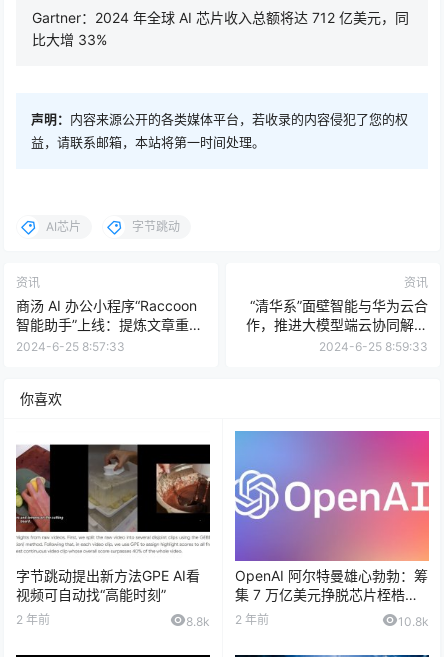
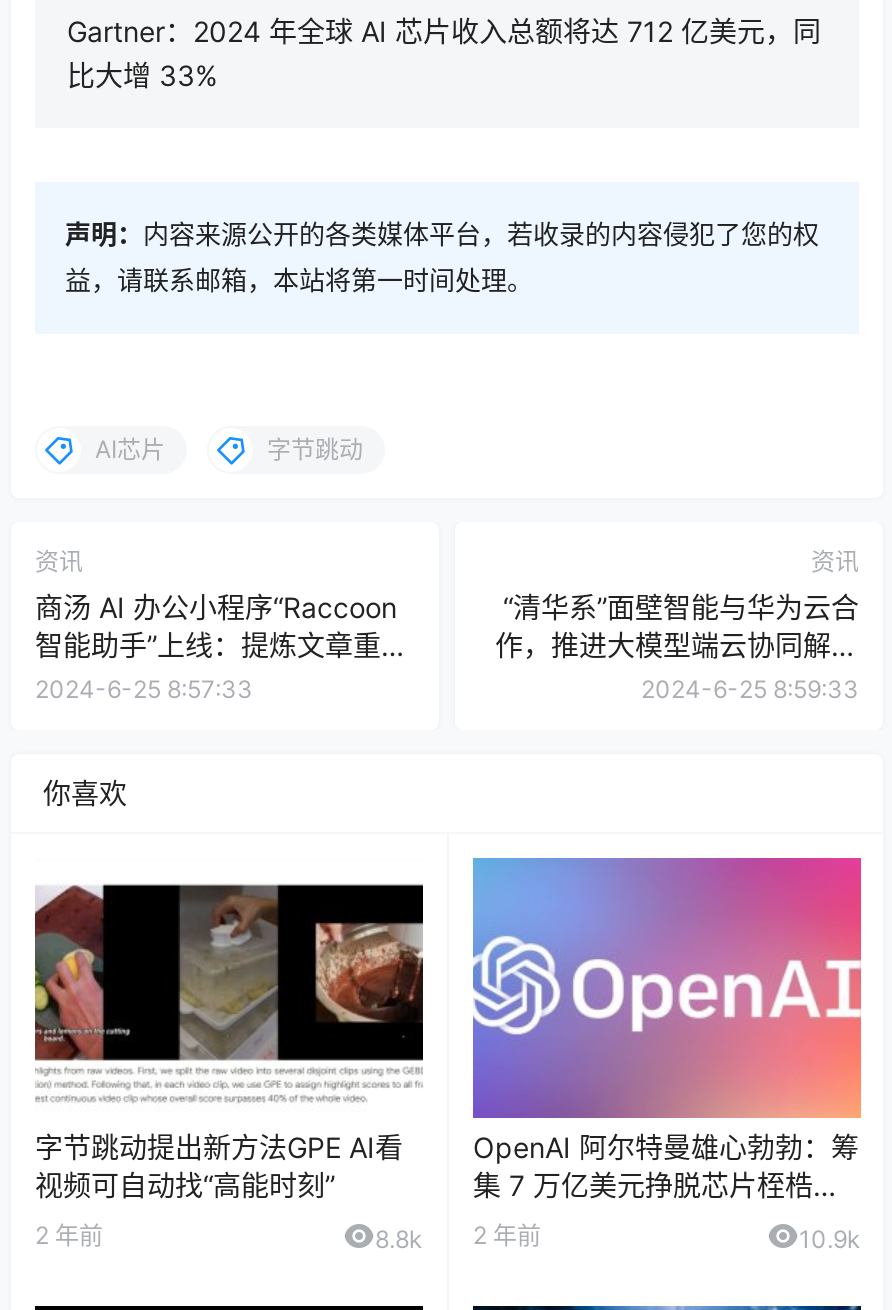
- 10.8k
+ 10.9k
